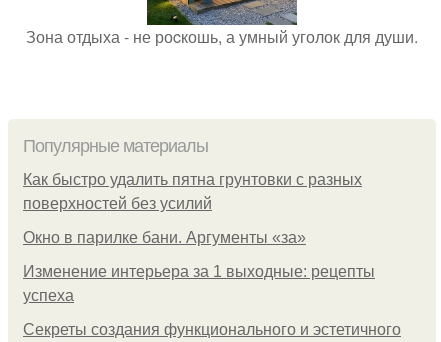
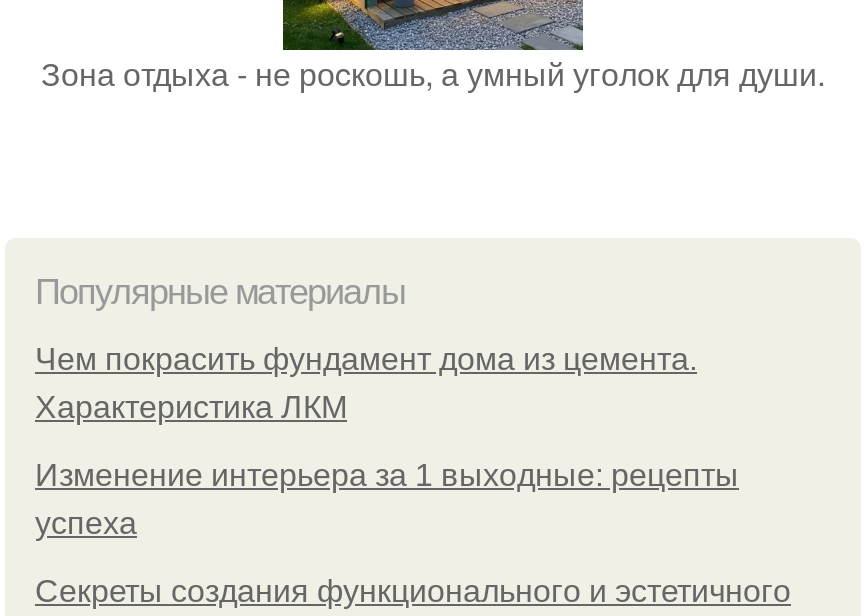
- Как быстро удалить пятна грунтовки с разных
- поверхностей без усилий
- Окно в парилке бани. Аргументы «за»
+ Чем покрасить фундамент дома из цемента.
+ Характеристика ЛКМ
